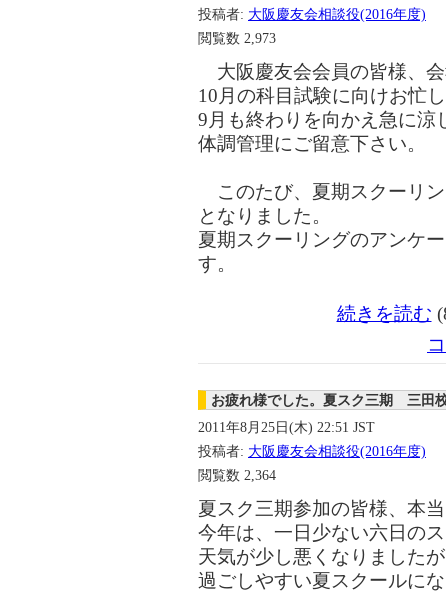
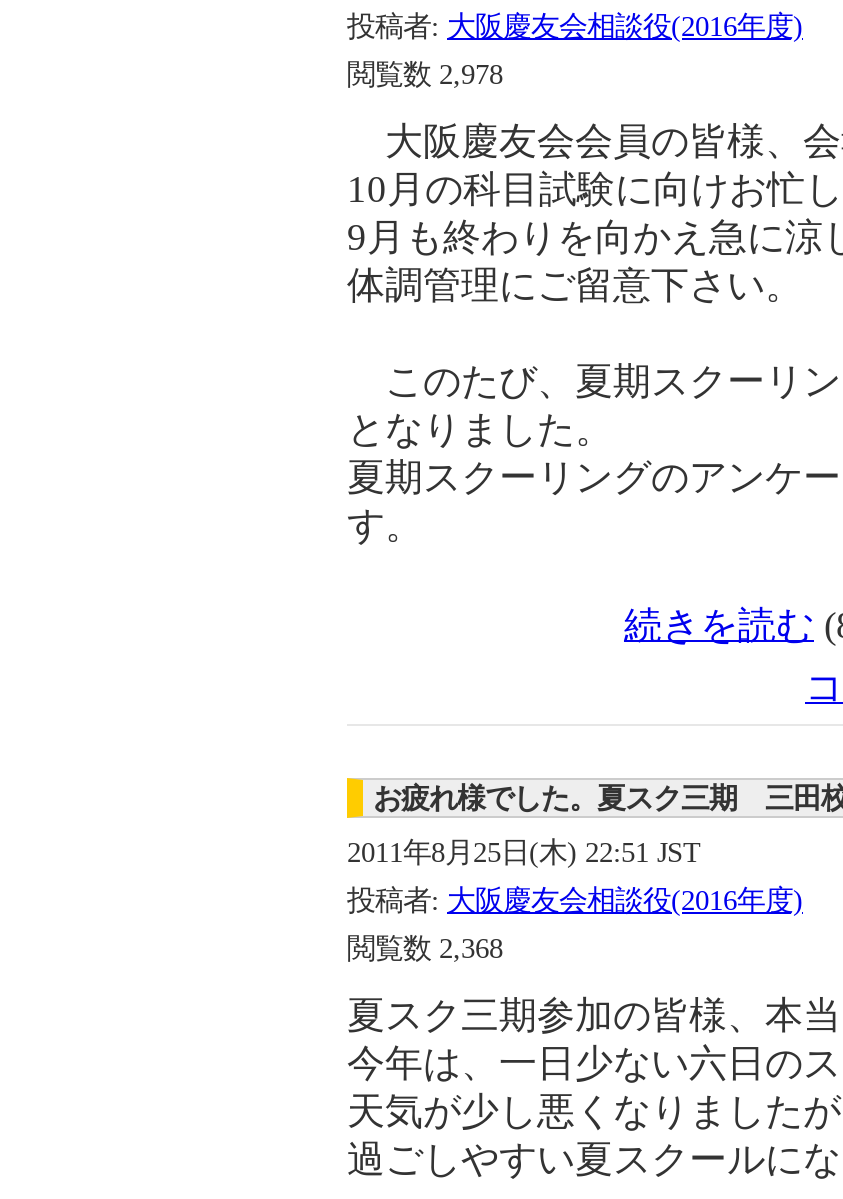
- 閲覧数 2,973
+ 閲覧数 2,978

- 閲覧数 2,364
+ 閲覧数 2,368
